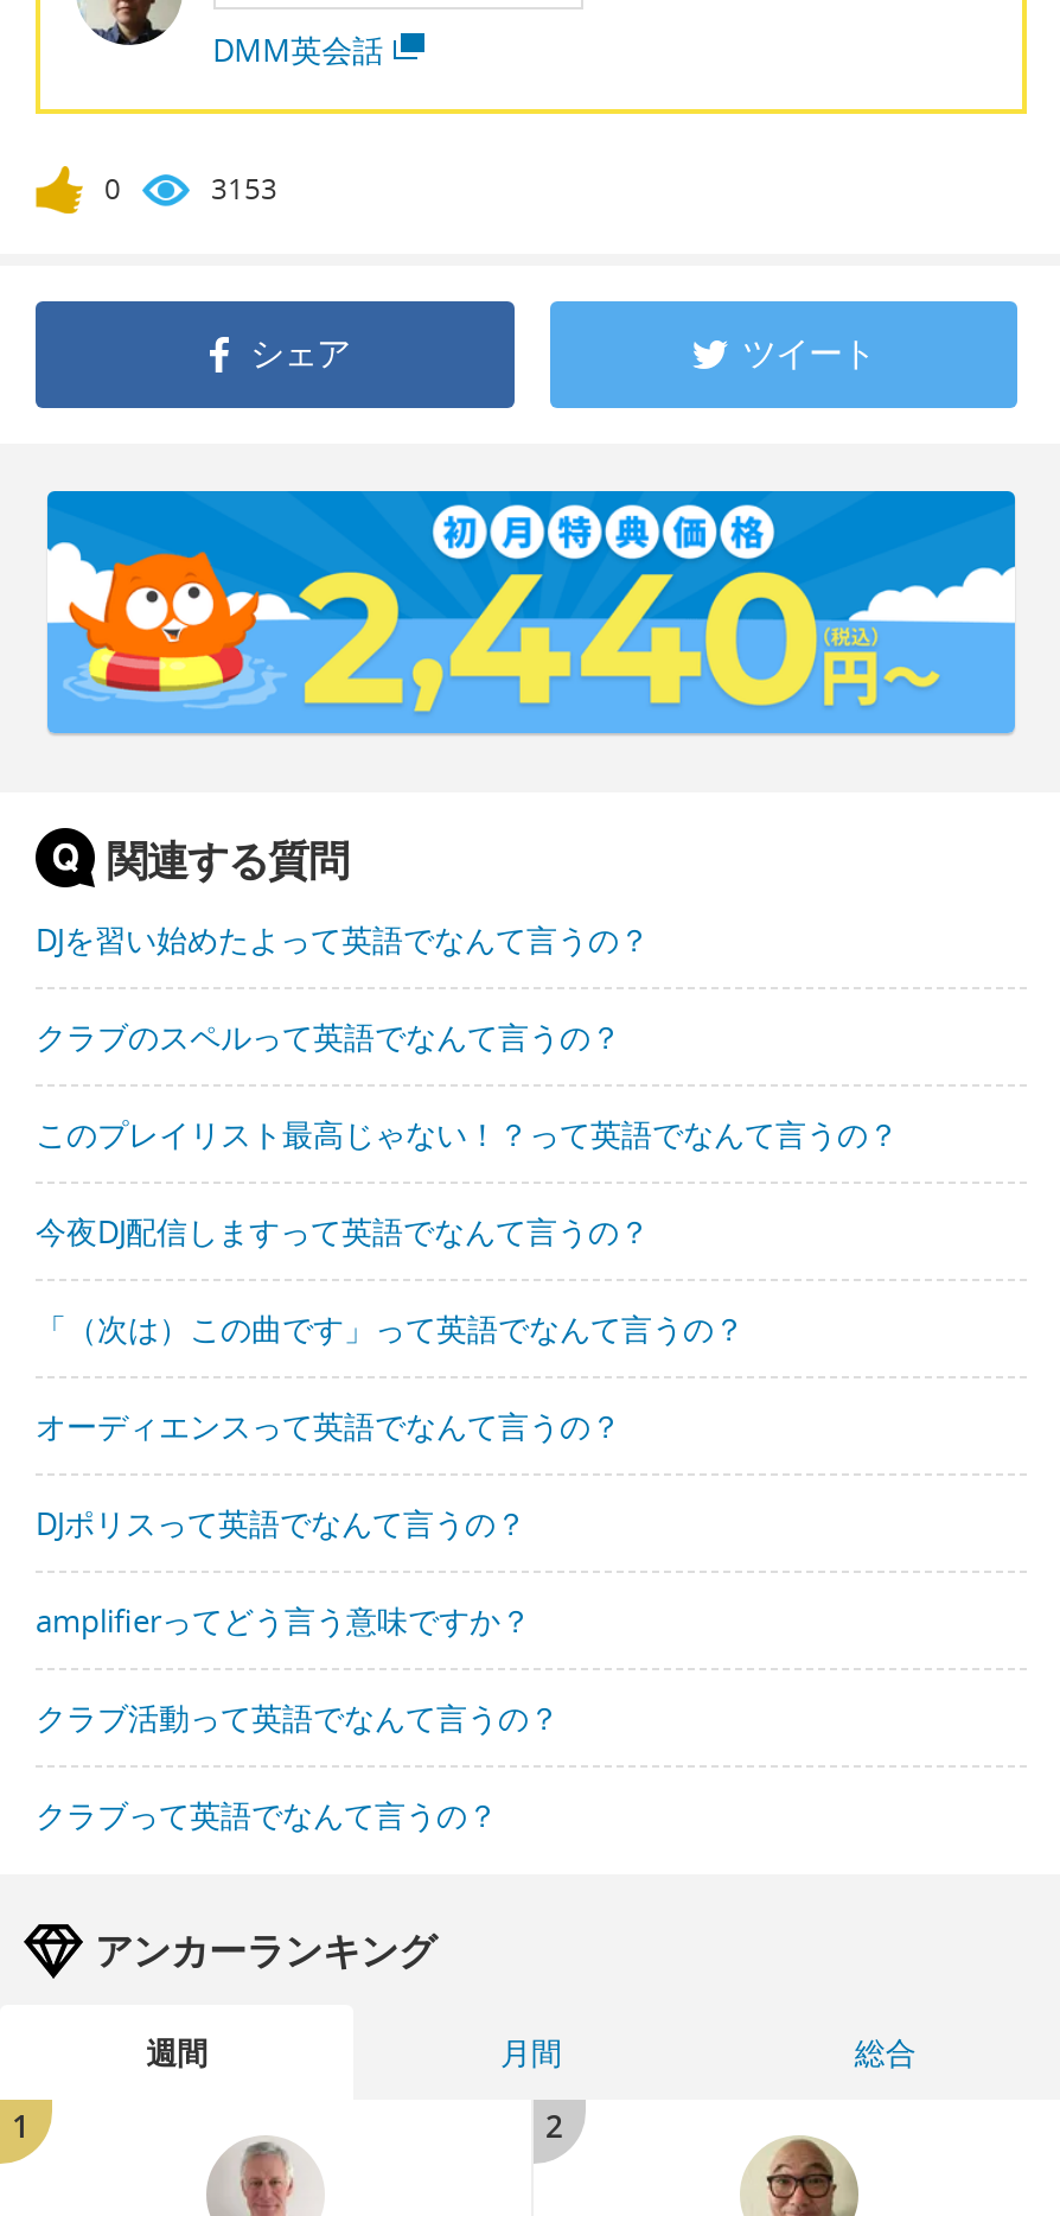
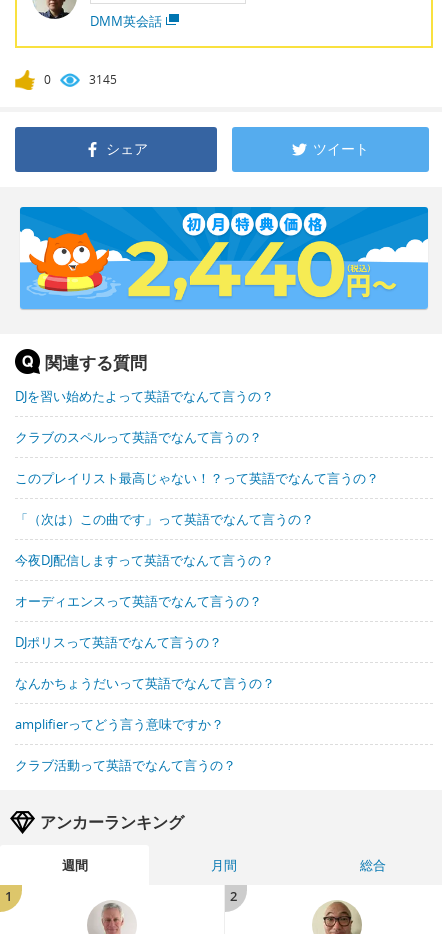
- 3153
+ 3145

moved down: 今夜DJ配信しますって英語でなんて言うの？

moved up: 「（次は）この曲です」って英語でなんて言うの？

+ なんかちょうだいって英語でなんて言うの？

moved down: amplifierってどう言う意味ですか？ | クラブ活動って英語でなんて言うの？

- クラブって英語でなんて言うの？
